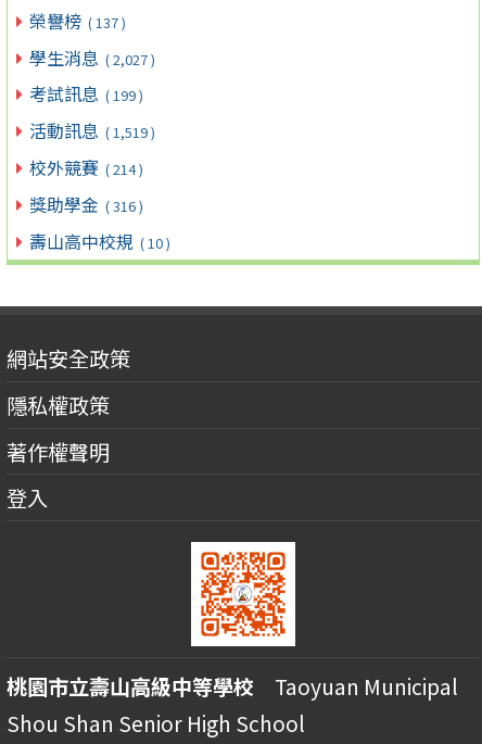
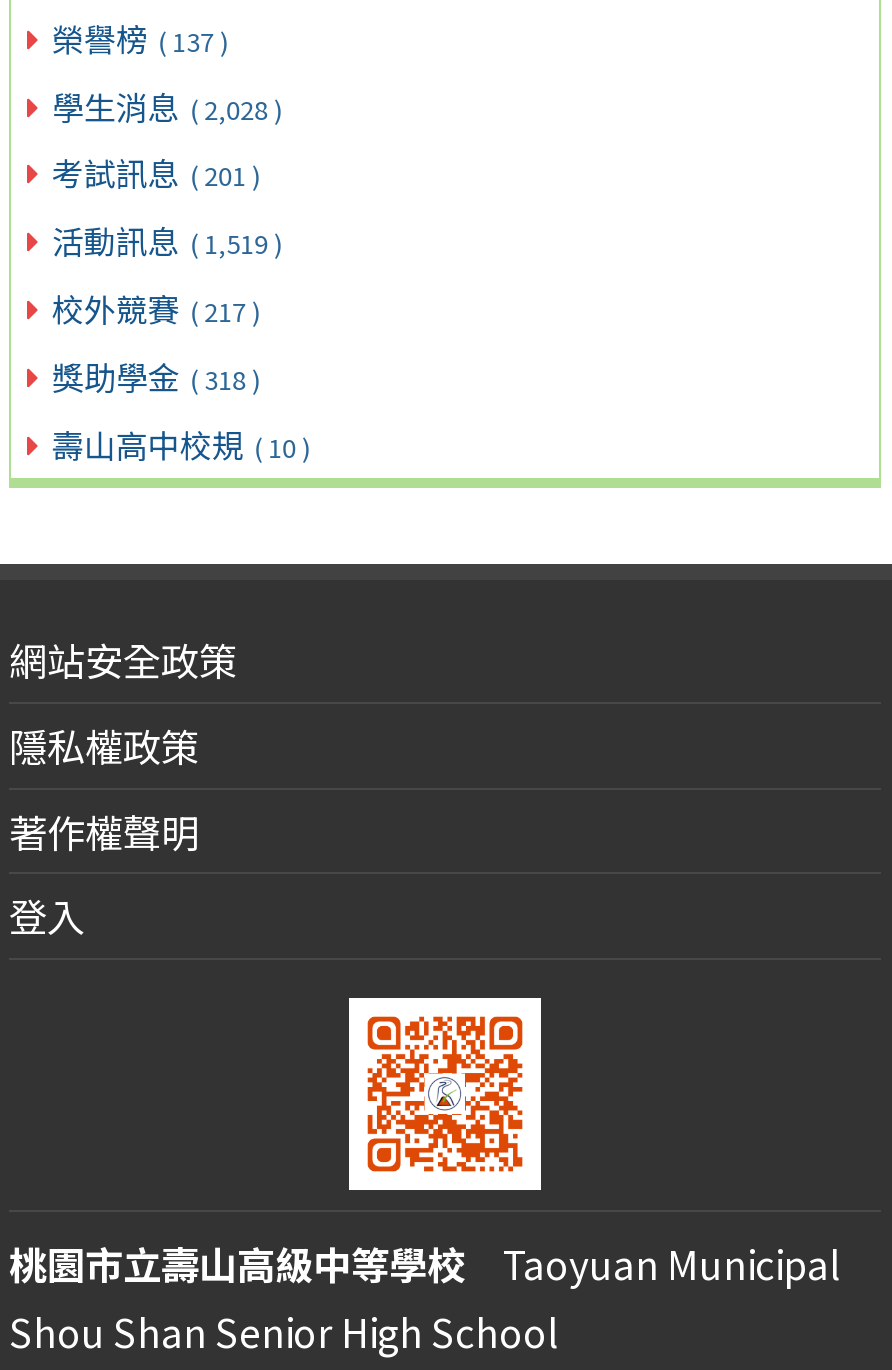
- 學生消息 ( 2,027 )
+ 學生消息 ( 2,028 )

- 考試訊息 ( 199 )
+ 考試訊息 ( 201 )

- 校外競賽 ( 214 )
+ 校外競賽 ( 217 )

- 獎助學金 ( 316 )
+ 獎助學金 ( 318 )
